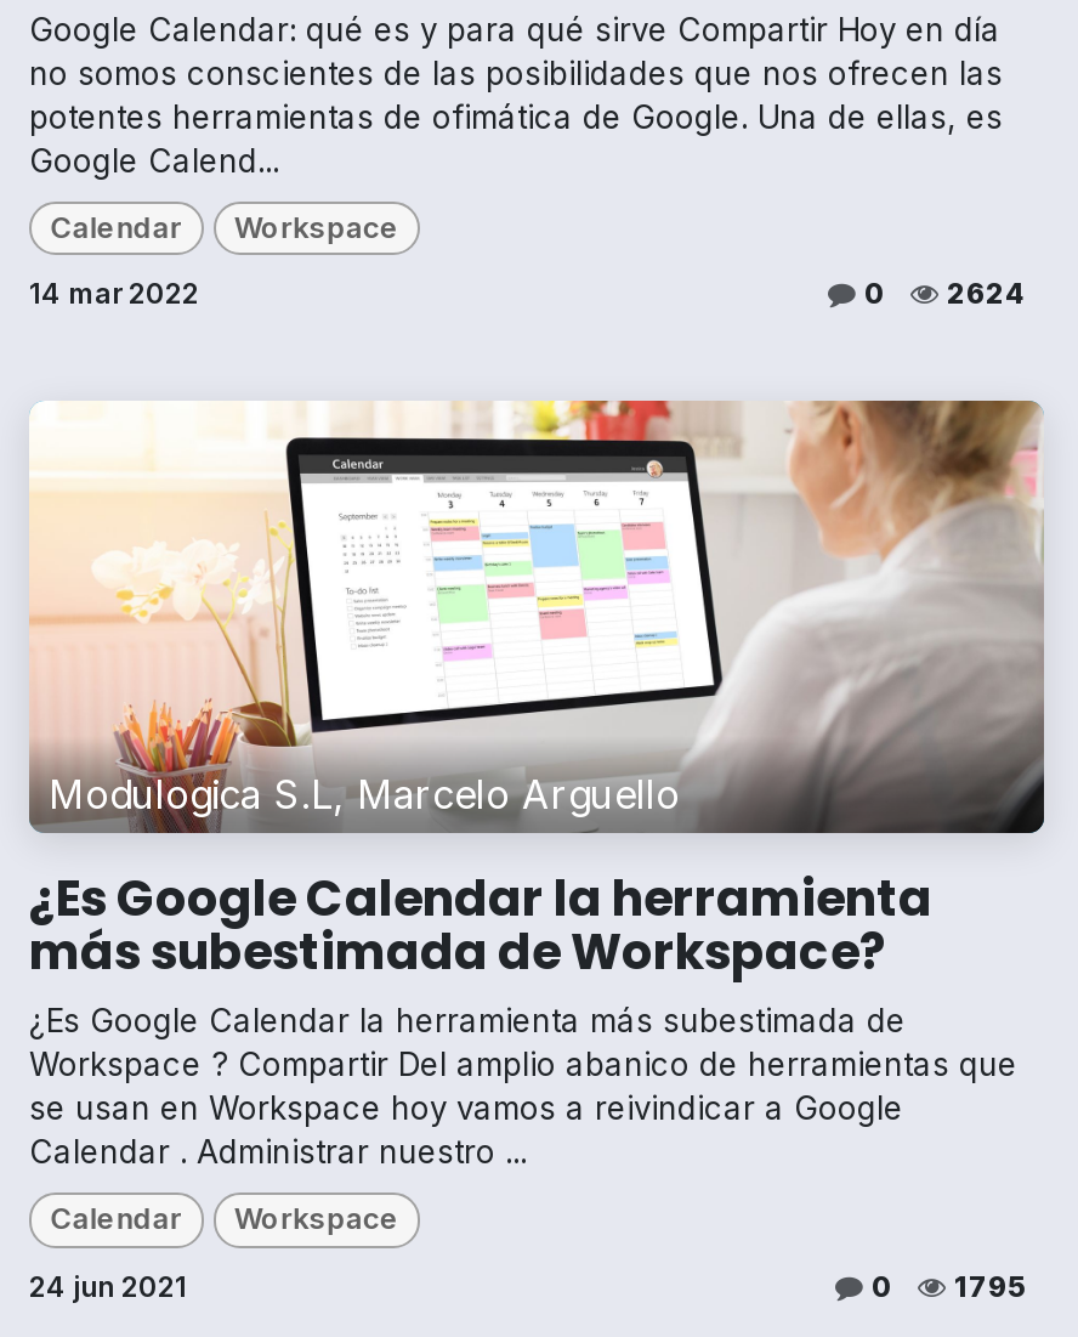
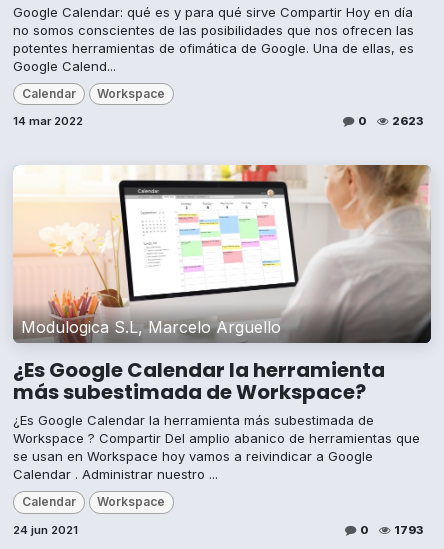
- 0 2624
+ 0 2623

- 0 1795
+ 0 1793
